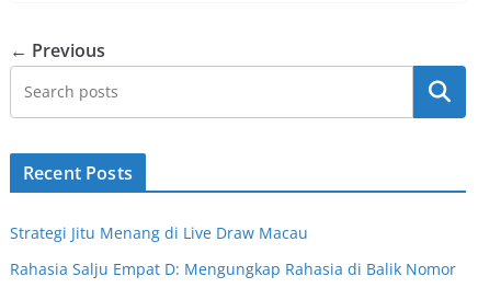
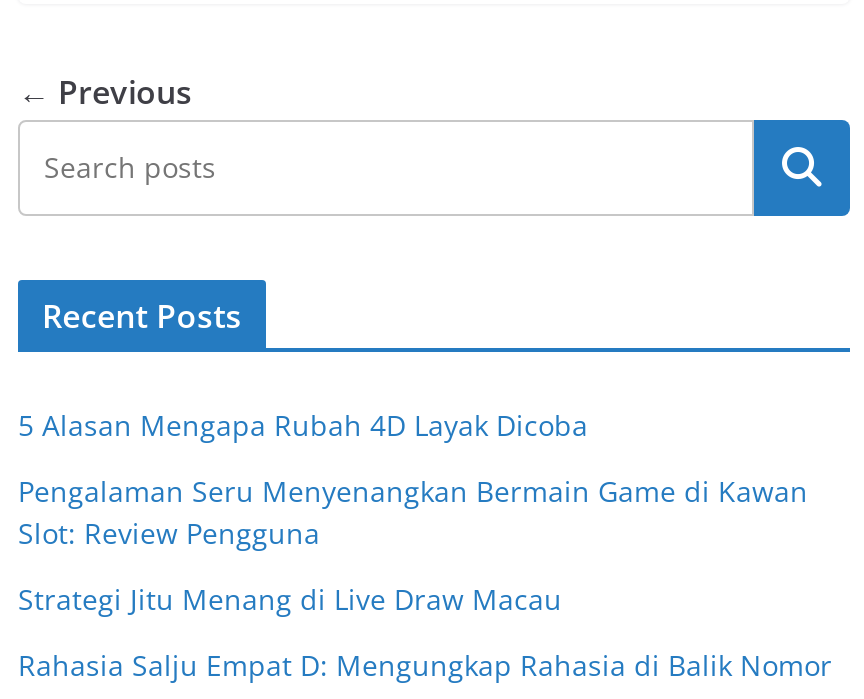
+ 5 Alasan Mengapa Rubah 4D Layak Dicoba
+ Pengalaman Seru Menyenangkan Bermain Game di Kawan
+ Slot: Review Pengguna
